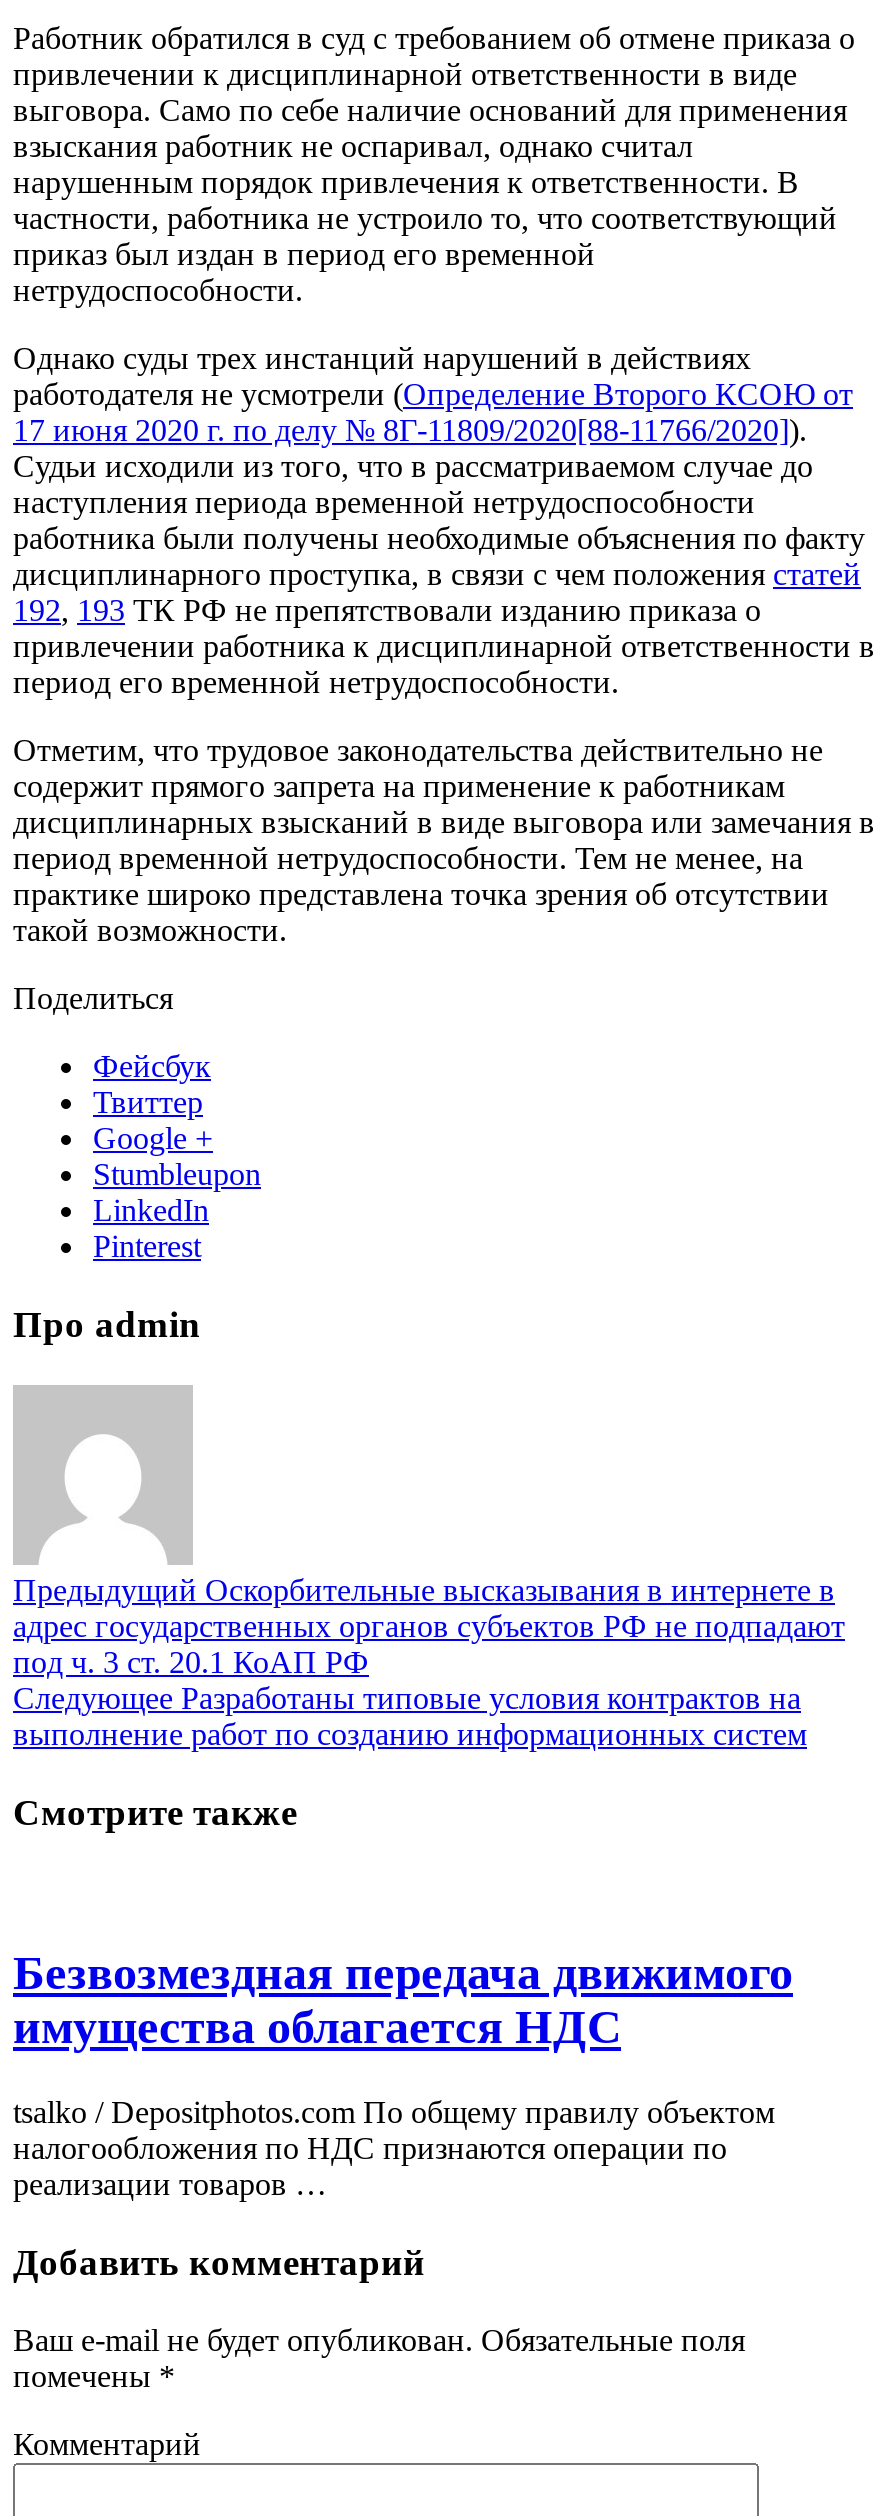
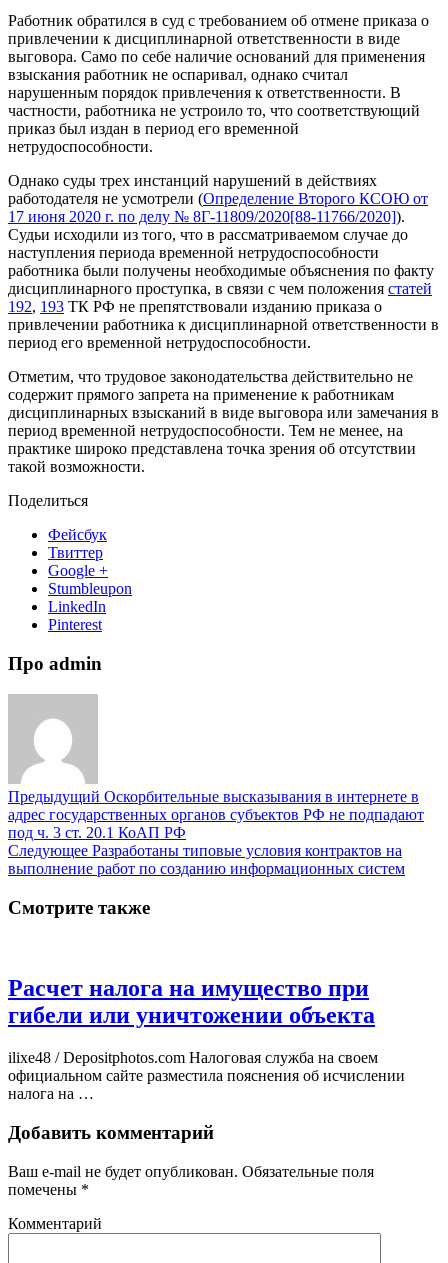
- Безвозмездная передача движимого
- имущества облагается НДС
+ Расчет налога на имущество при
+ гибели или уничтожении объекта

- tsalko / Depositphotos.com По общему правилу объектом
- налогообложения по НДС признаются операции по
- реализации товаров …
+ ilixe48 / Depositphotos.com Налоговая служба на своем
+ официальном сайте разместила пояснения об исчислении
+ налога на …
